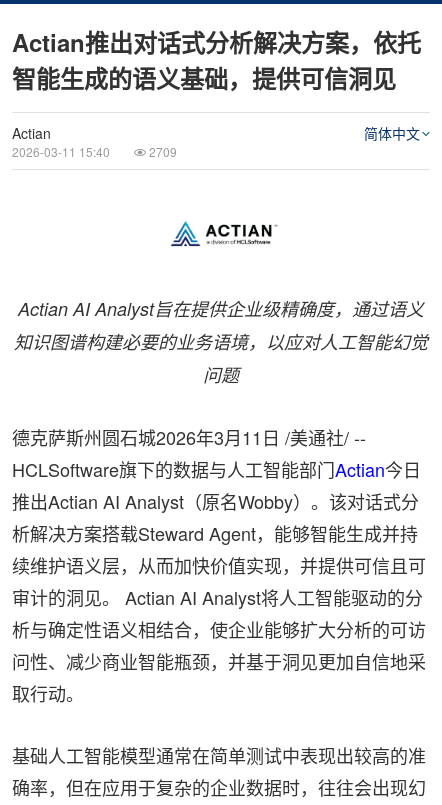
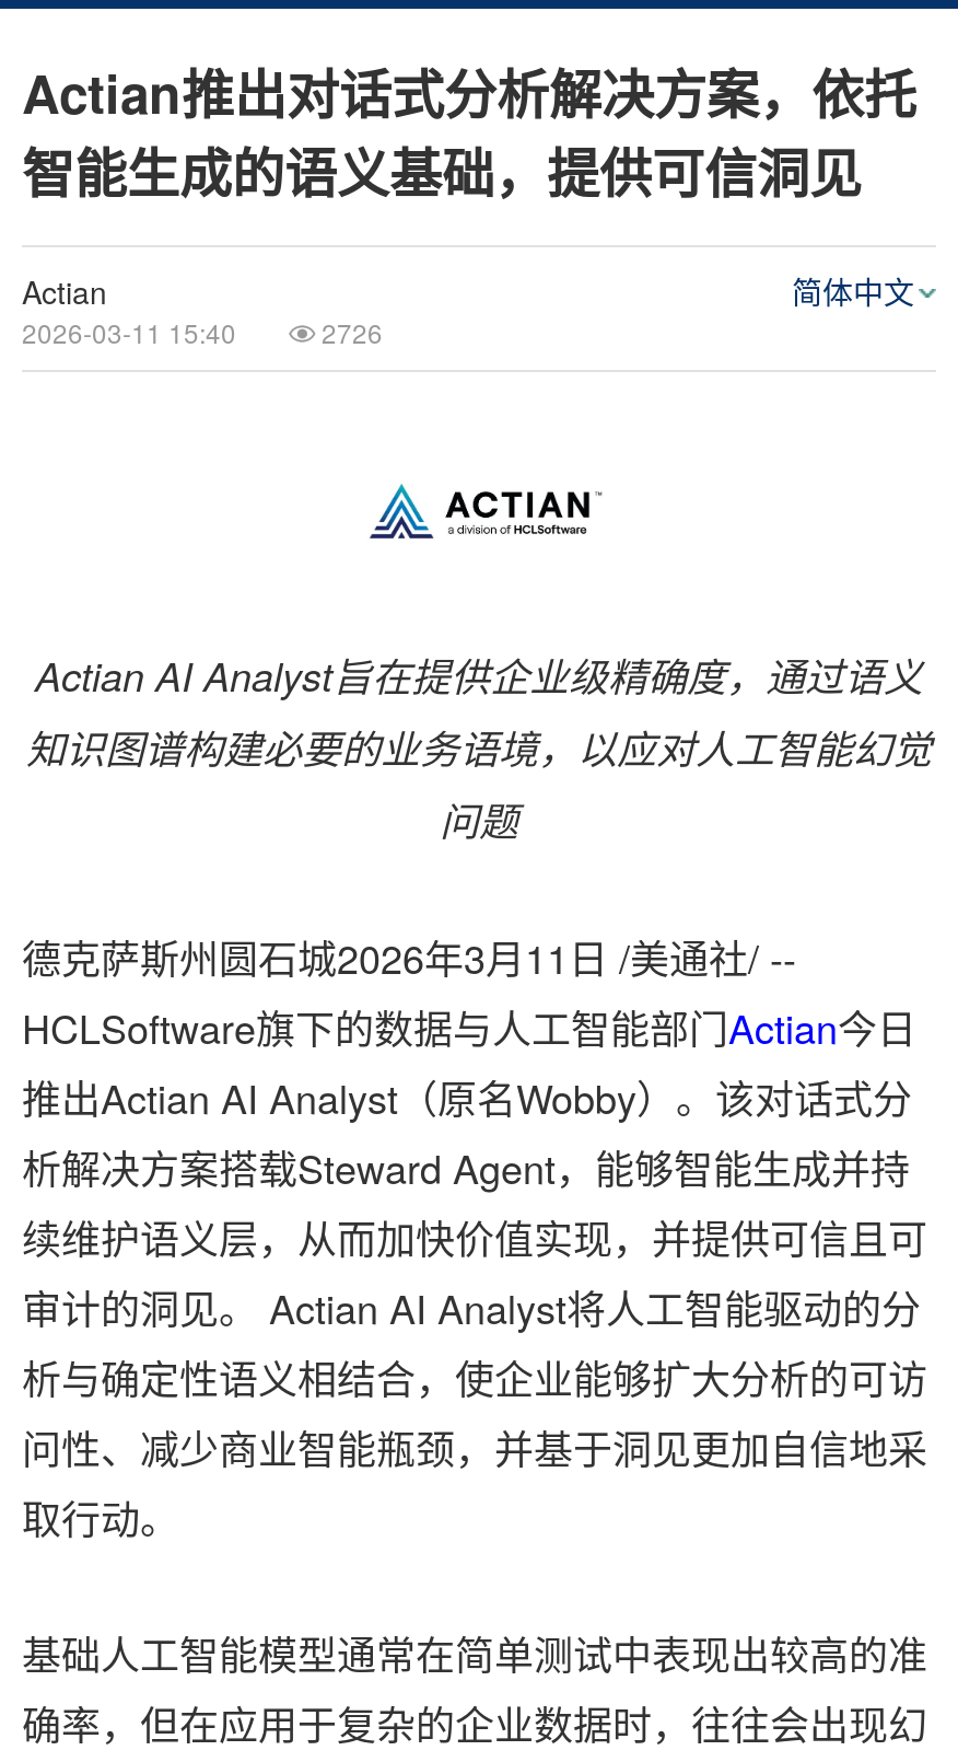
- 2709
+ 2726
